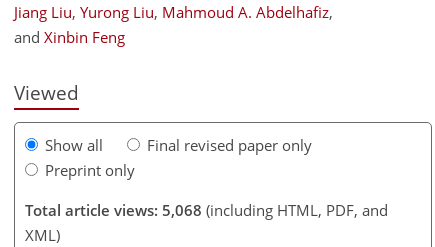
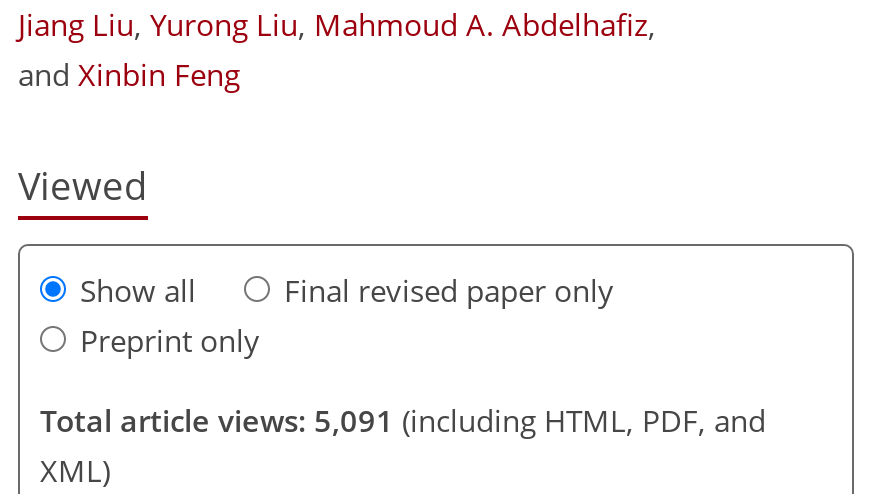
- Total article views: 5,068 (including HTML, PDF, and
+ Total article views: 5,091 (including HTML, PDF, and
